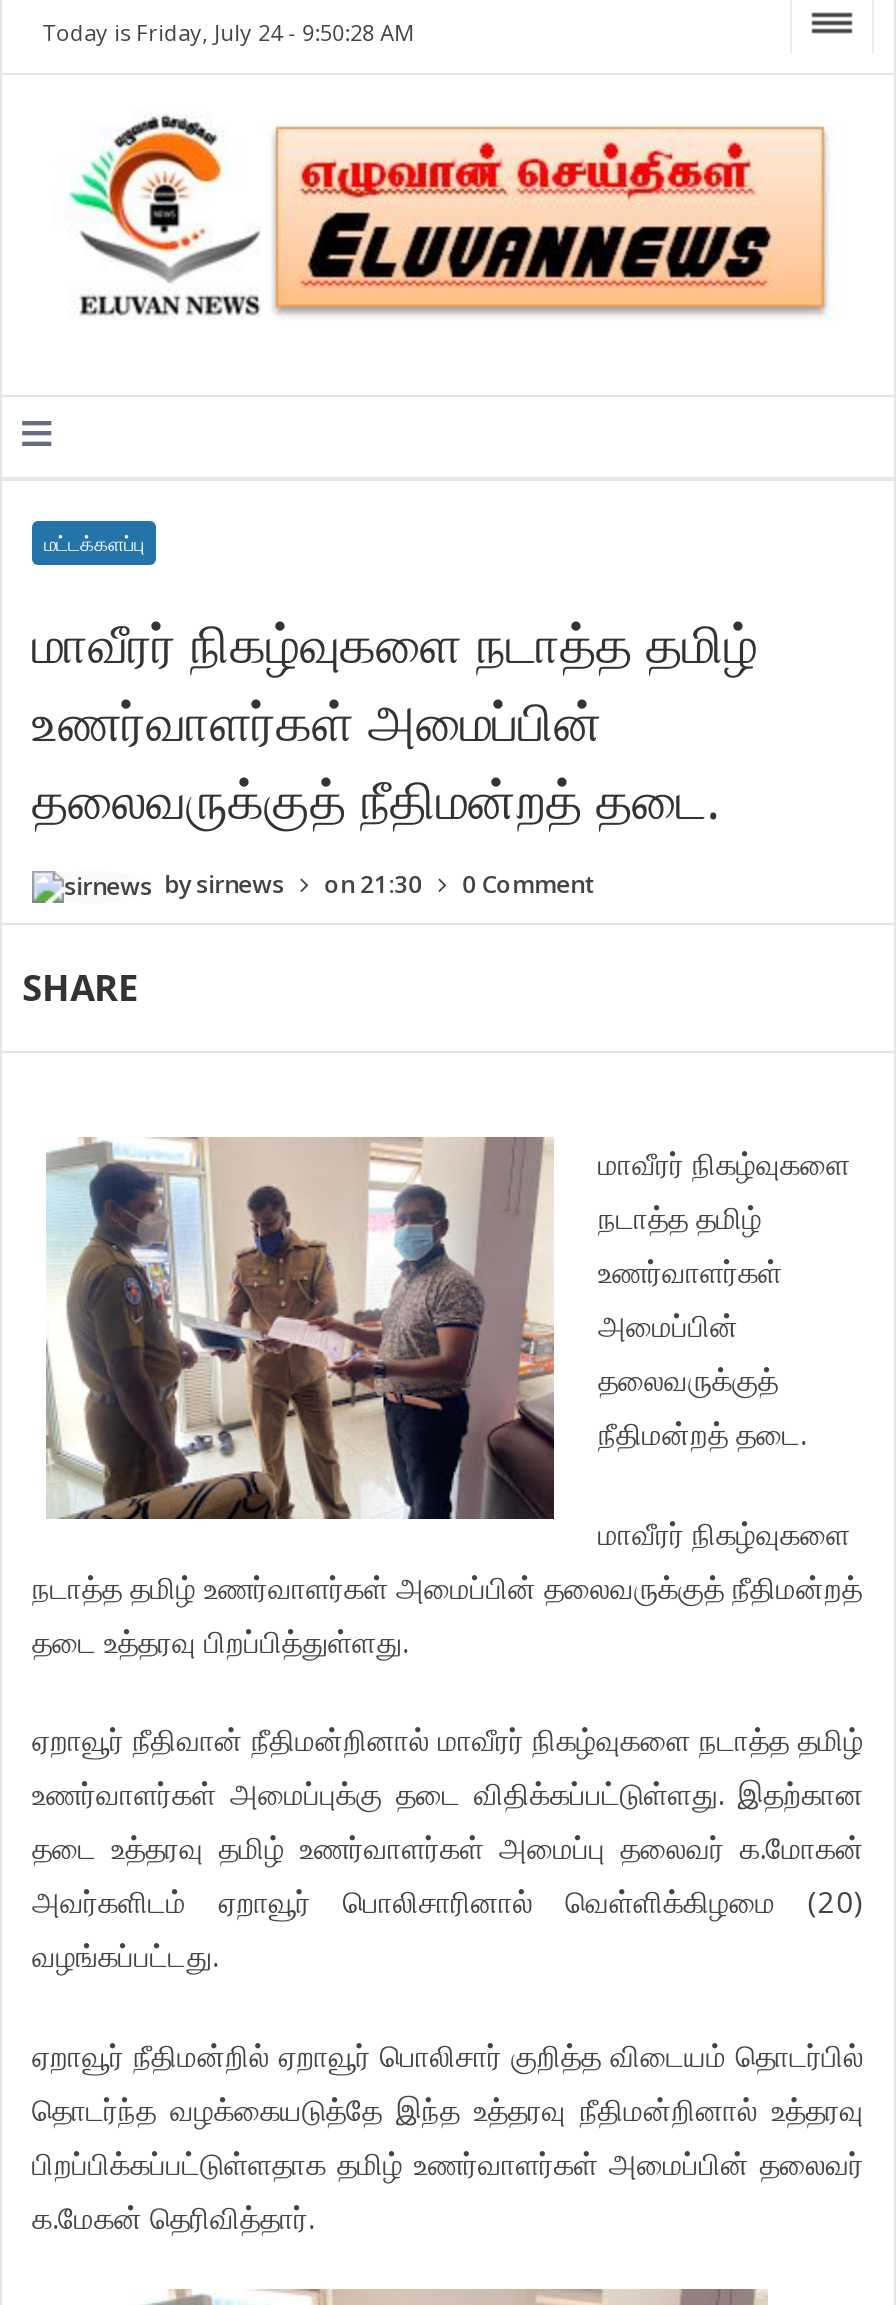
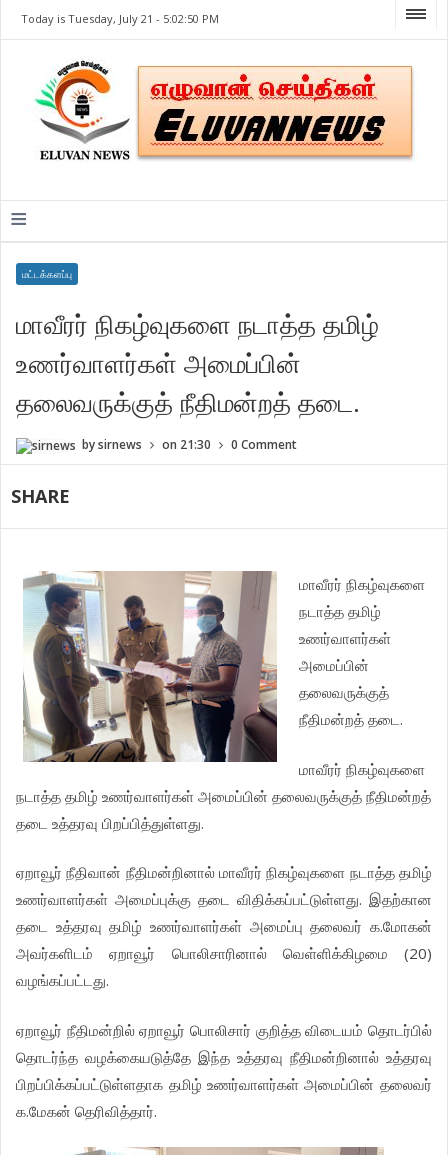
- Today is Friday, July 24 - 9:50:28 AM
+ Today is Tuesday, July 21 - 5:02:50 PM
